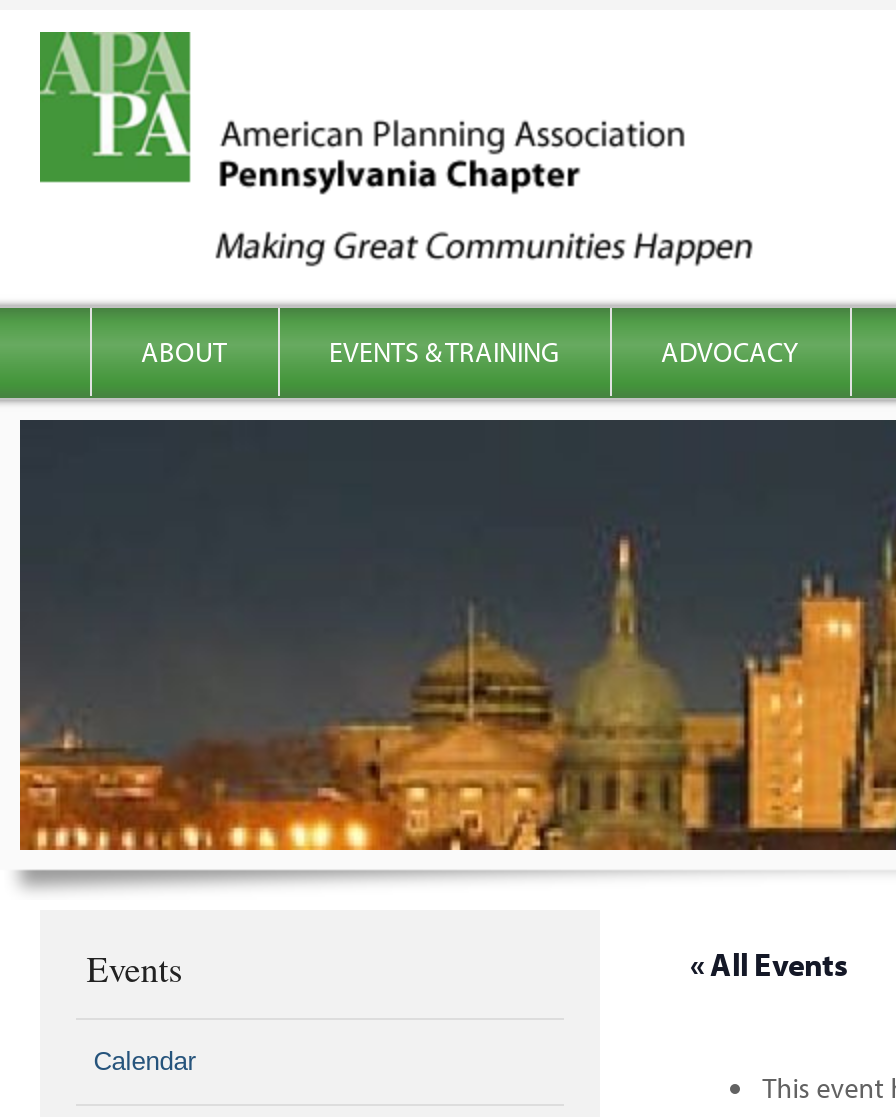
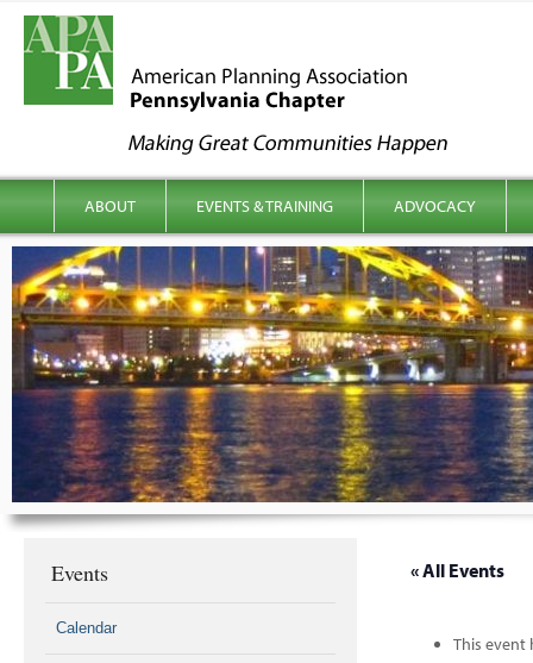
- [image]
+ [image]
